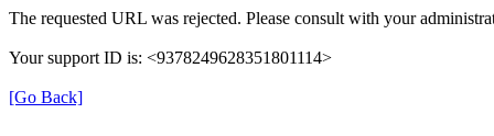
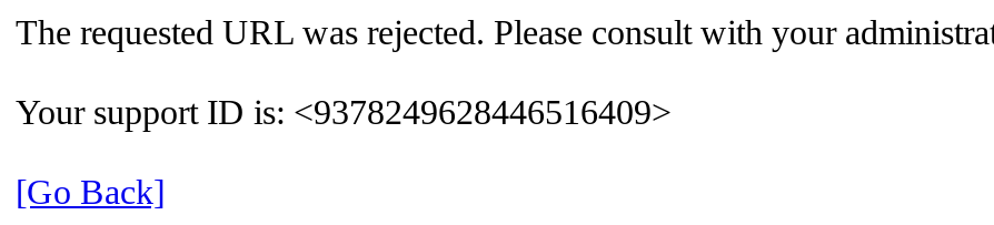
- Your support ID is: <9378249628351801114>
+ Your support ID is: <9378249628446516409>
